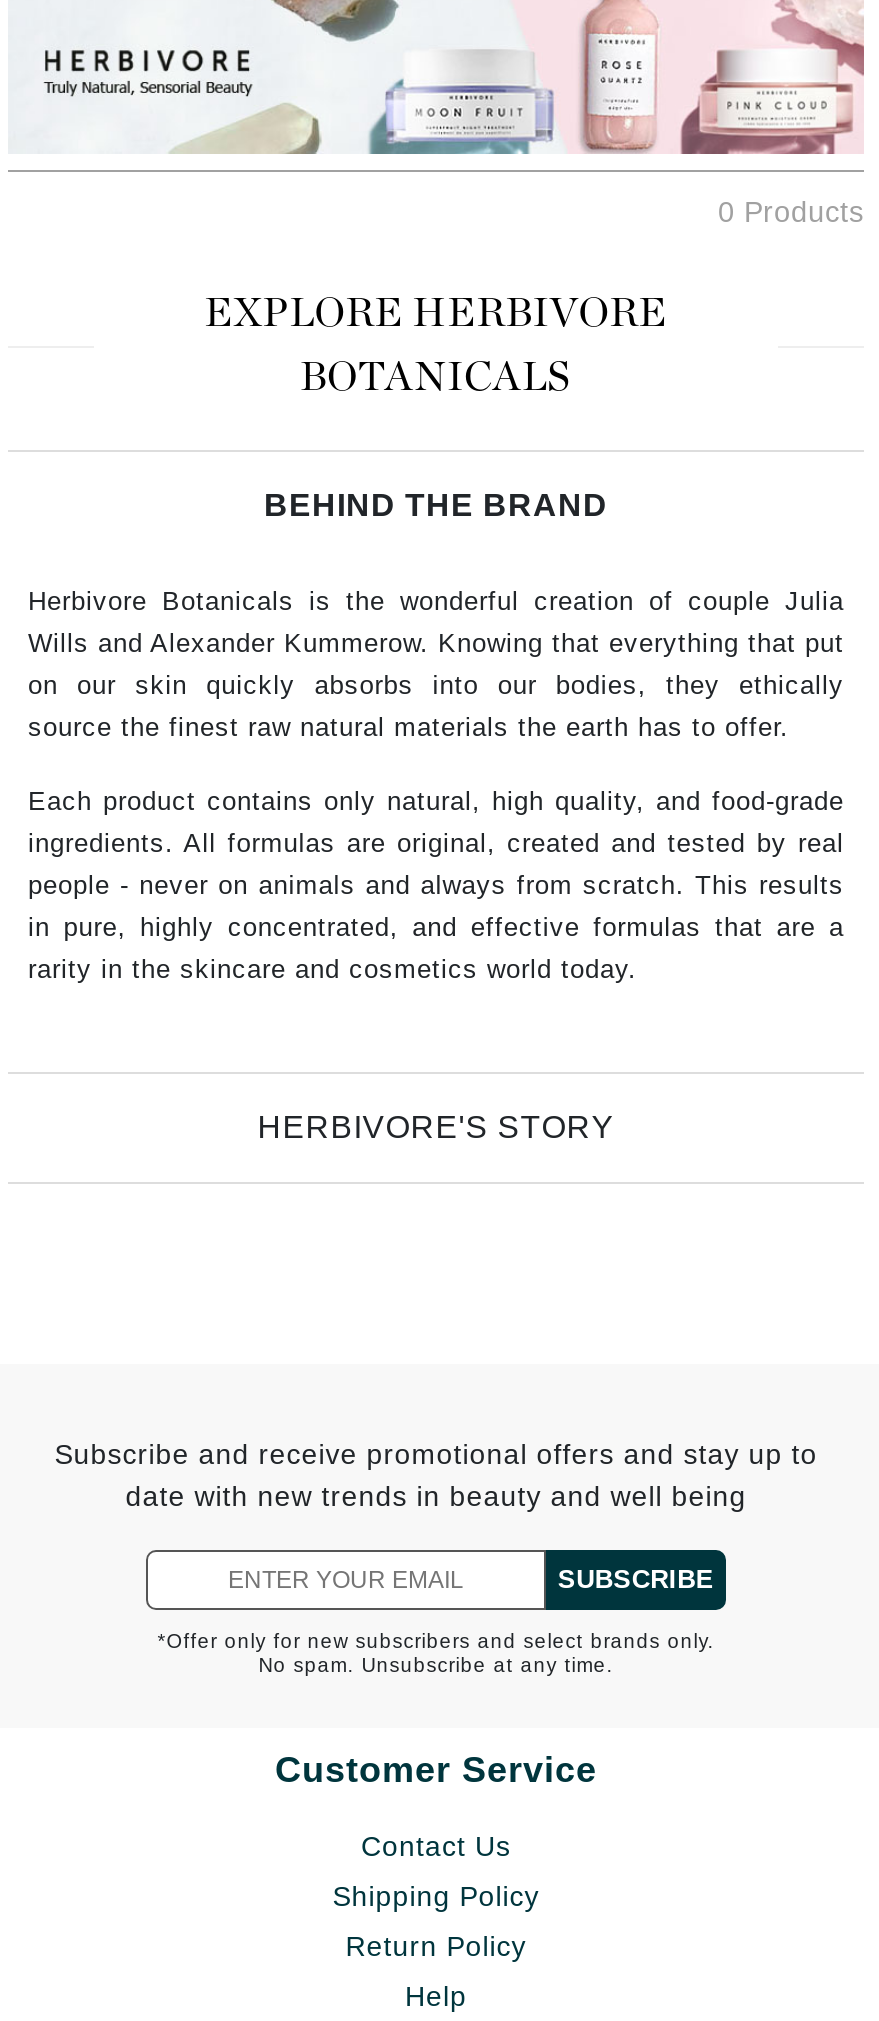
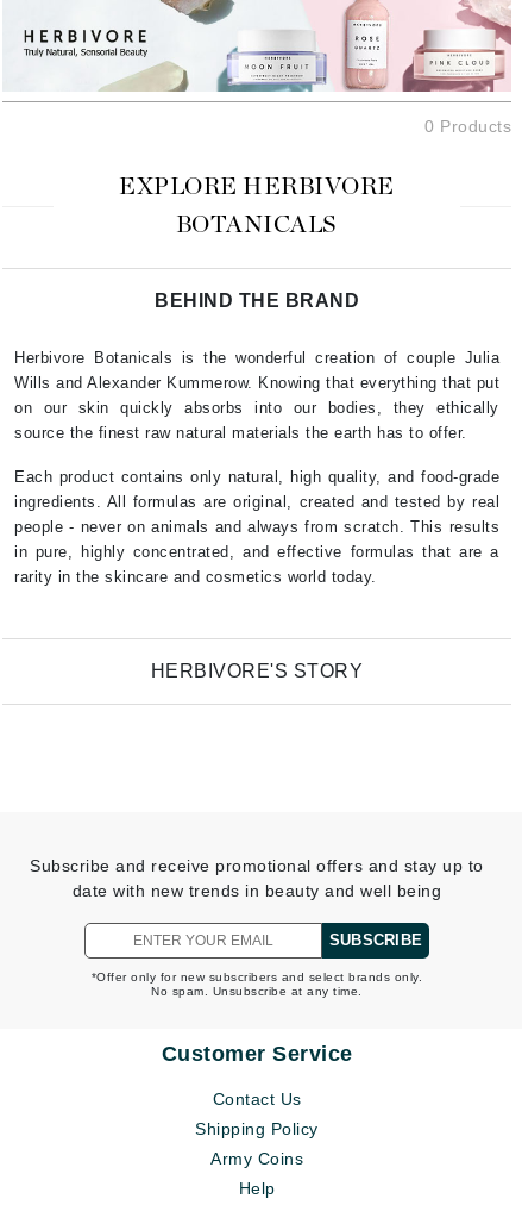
- Return Policy
+ Army Coins
